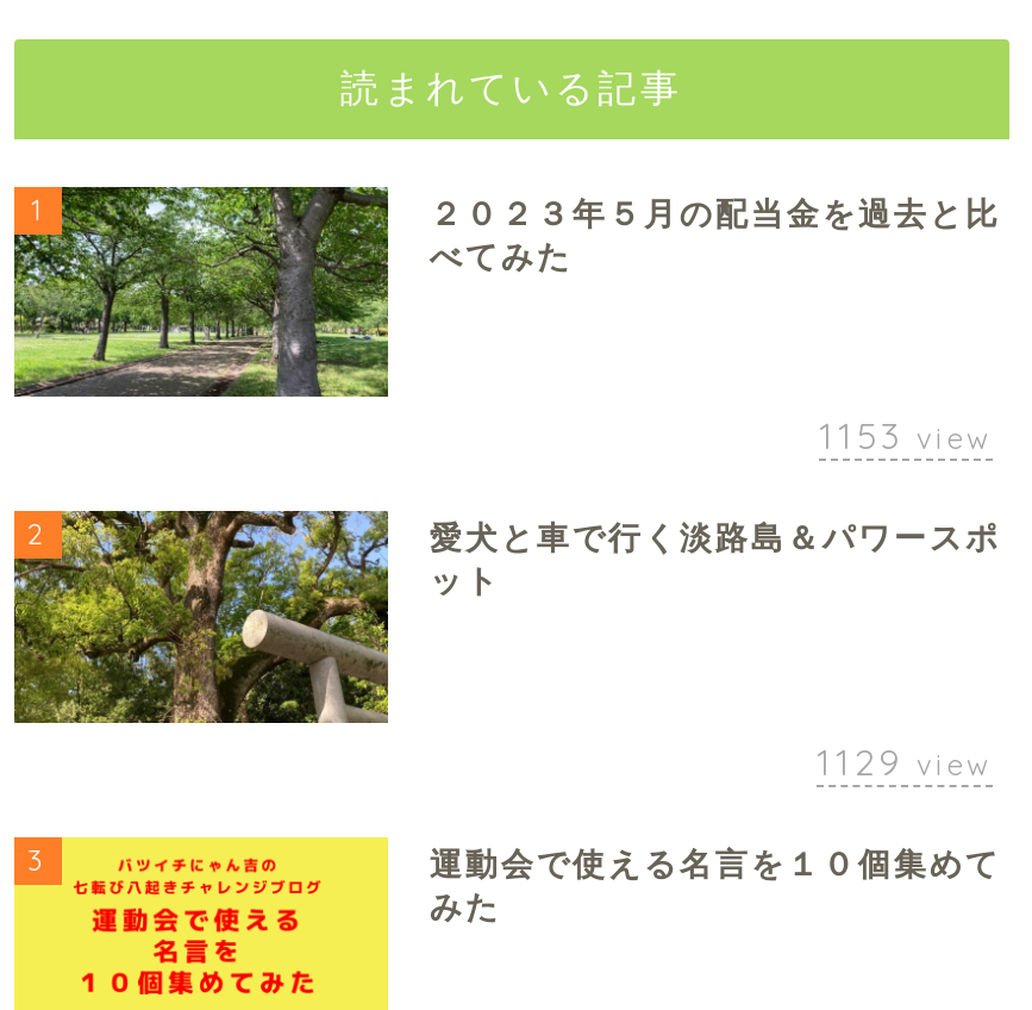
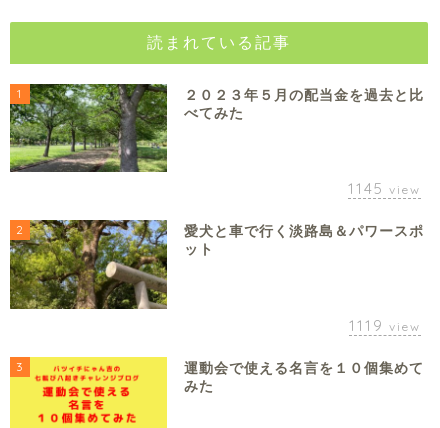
- 1153 view
+ 1145 view

- 1129 view
+ 1119 view
